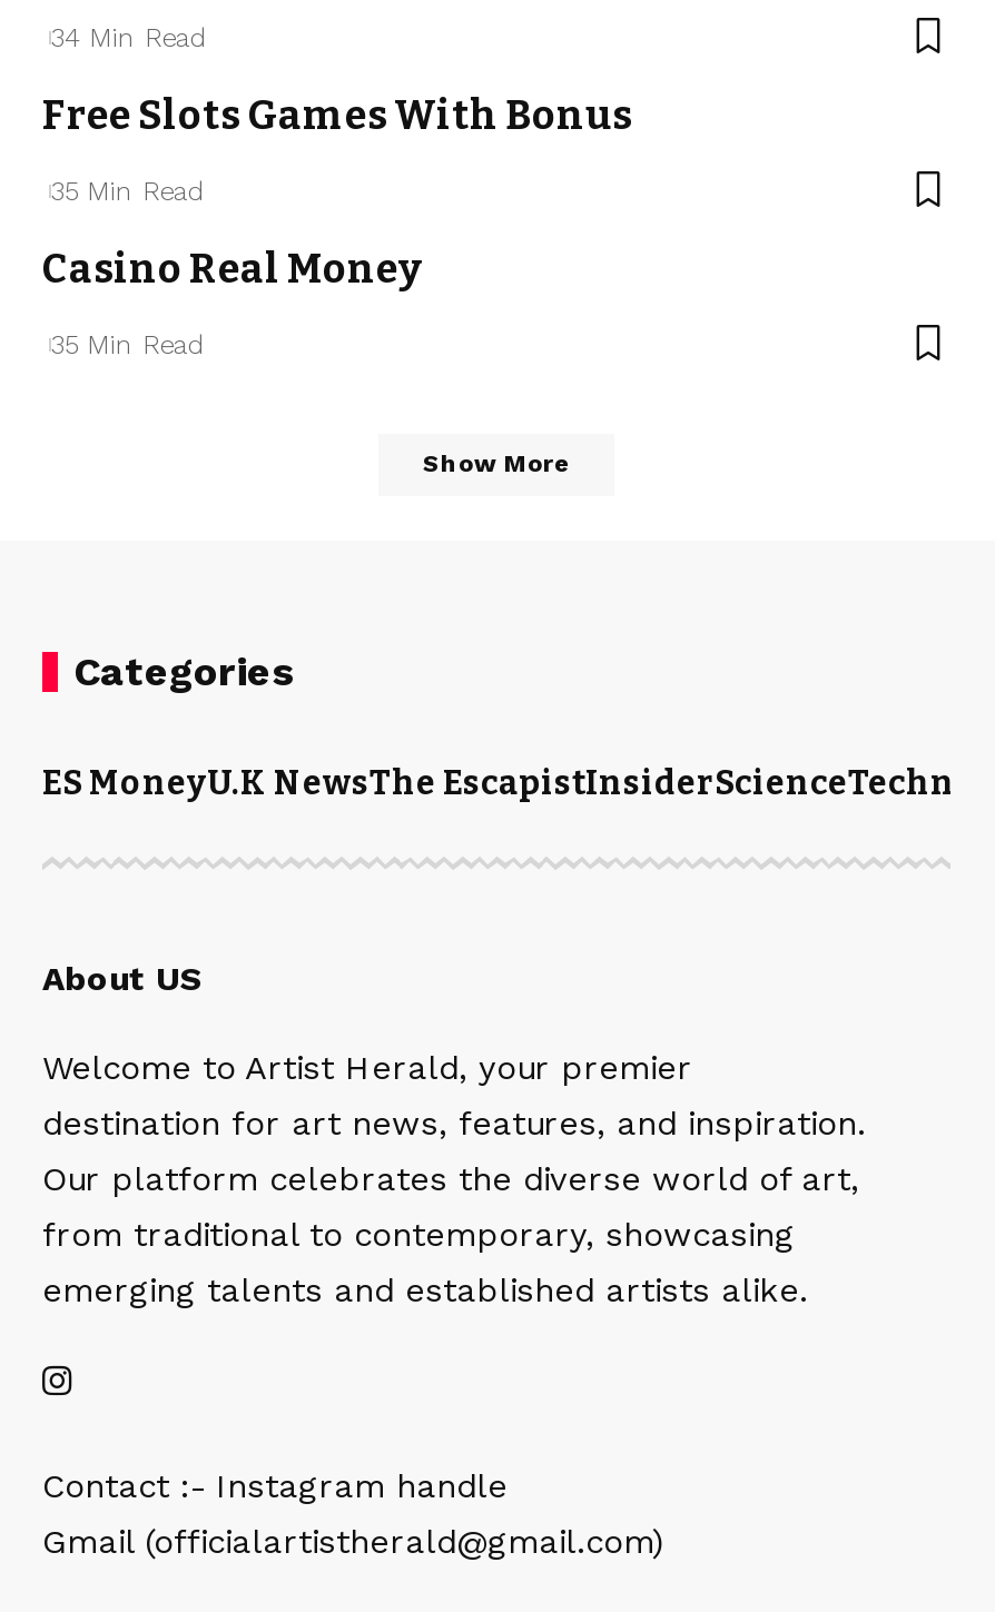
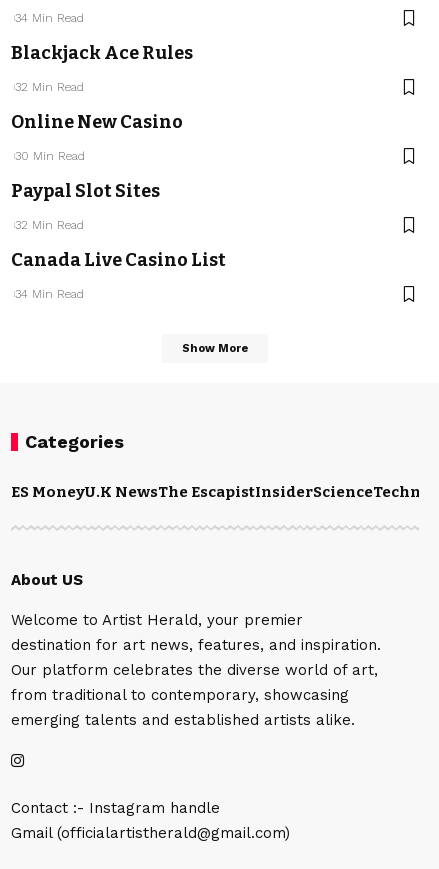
- Free Slots Games With Bonus
- 35 Min Read
- Casino Real Money
- 35 Min Read
+ Blackjack Ace Rules
+ 32 Min Read
+ Online New Casino
+ 30 Min Read
+ Paypal Slot Sites
+ 32 Min Read
+ Canada Live Casino List
+ 34 Min Read
